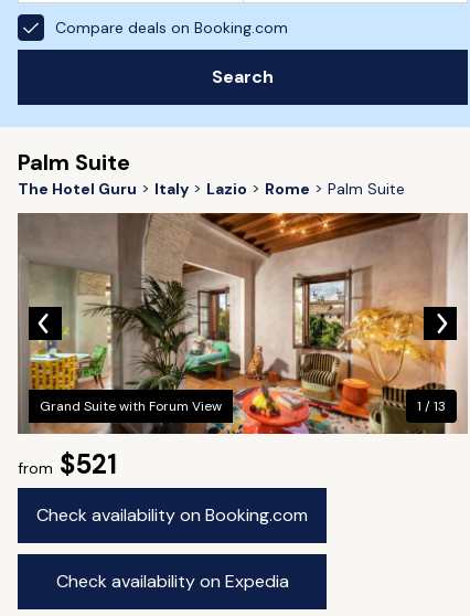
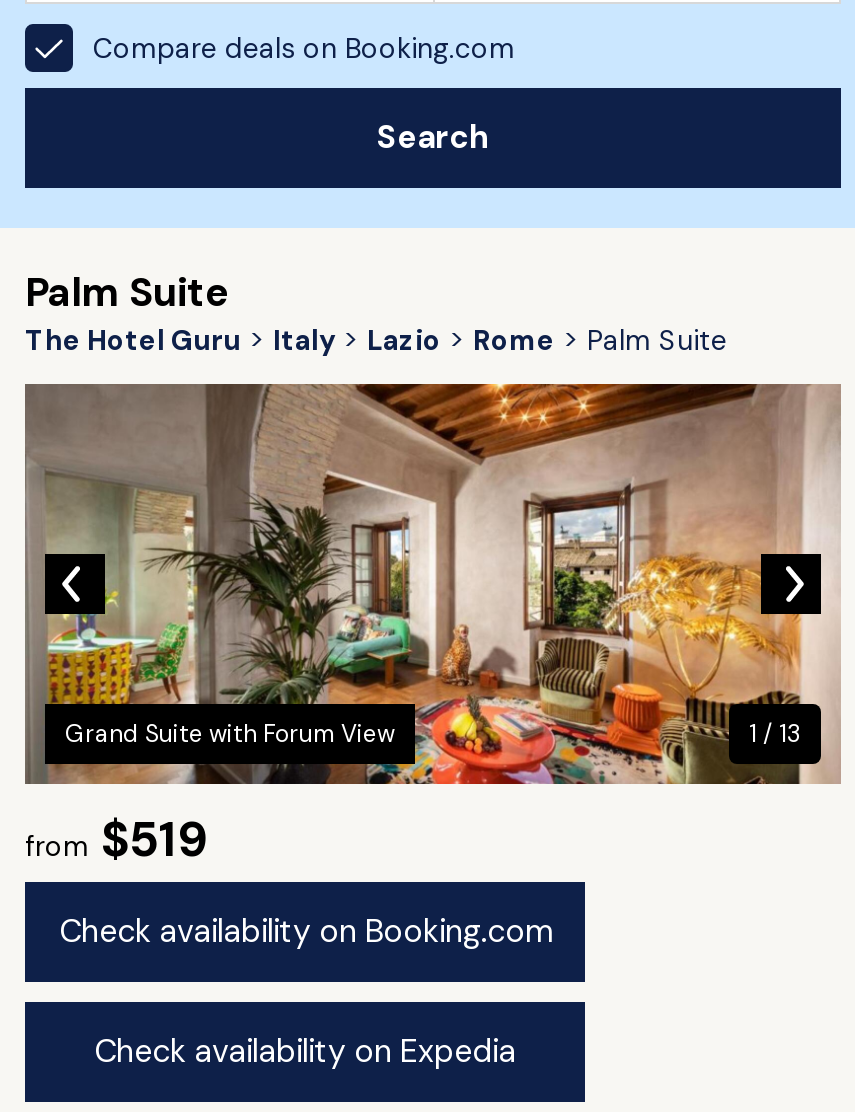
- from $521
+ from $519
